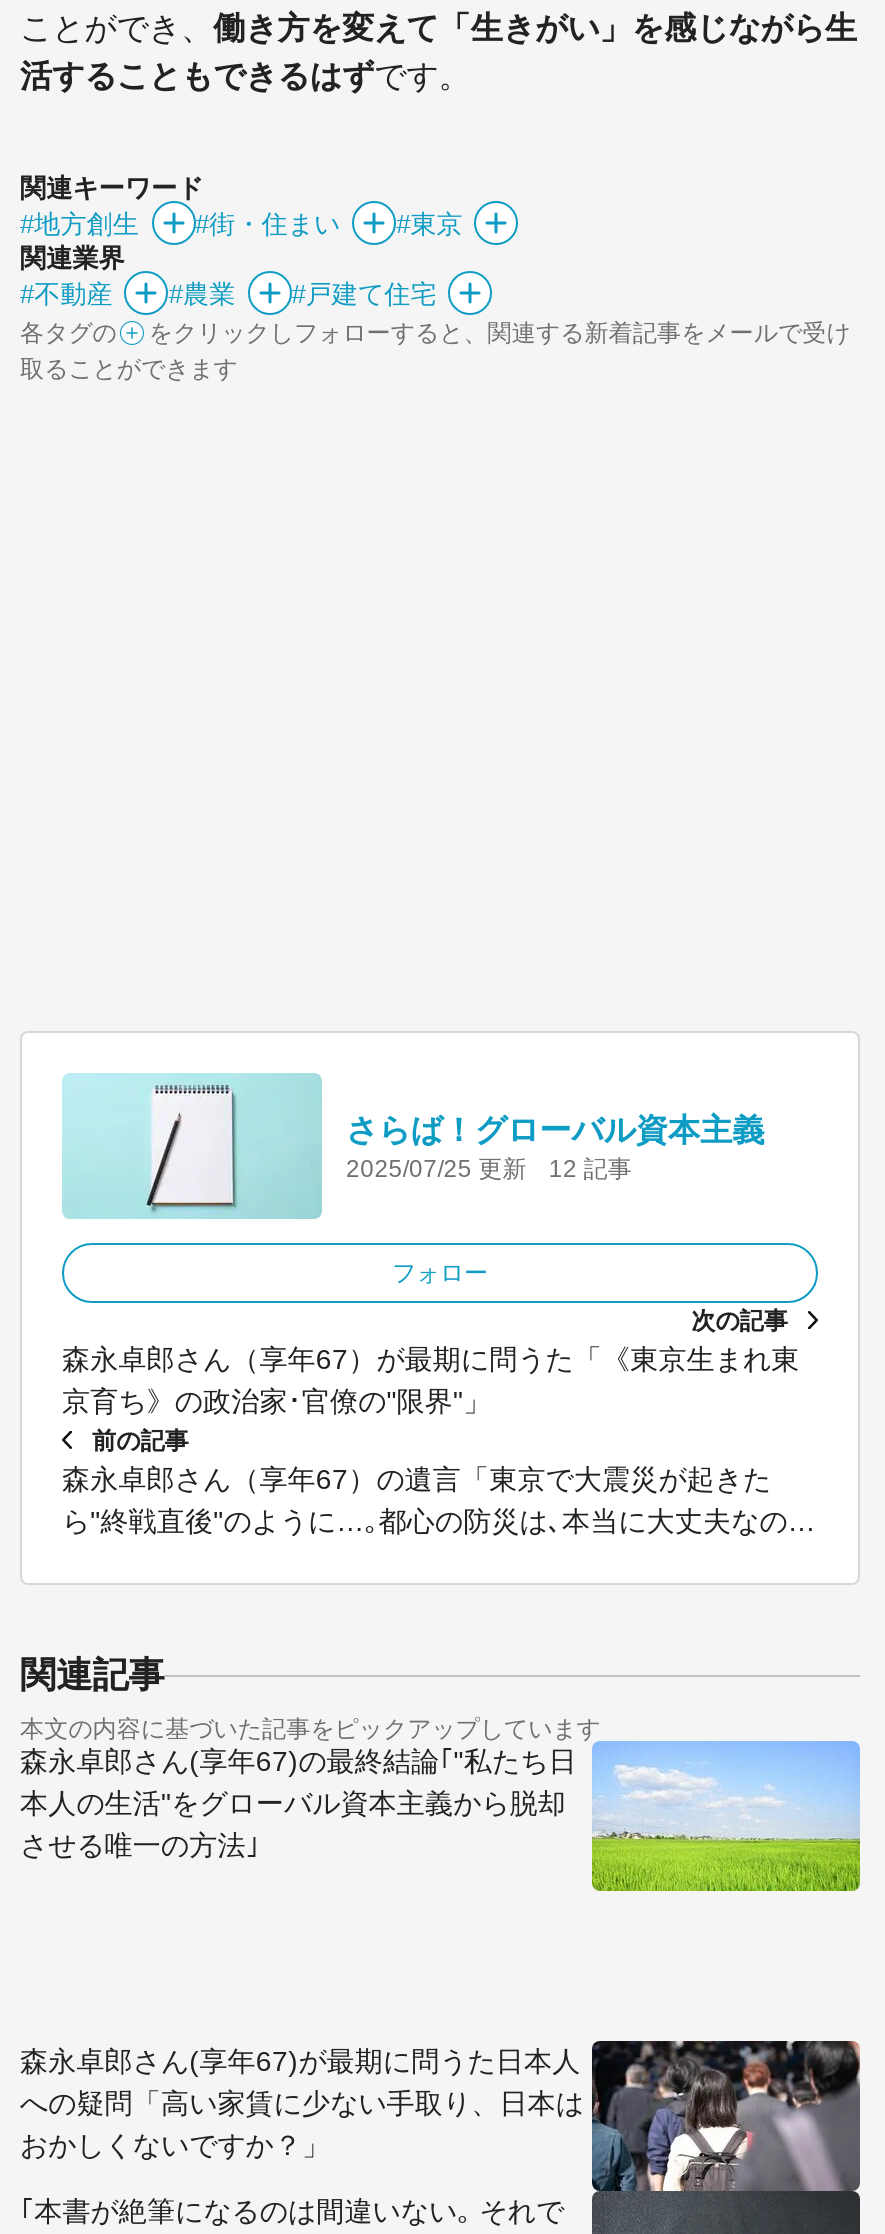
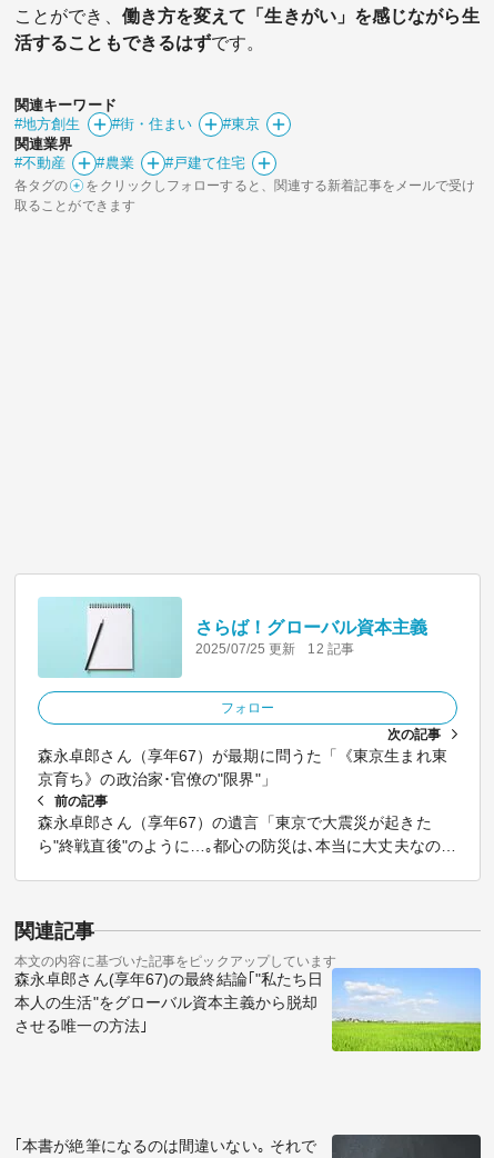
- [image]
- 森永卓郎さん(享年67)が最期に問うた日本人
- への疑問「高い家賃に少ない手取り、日本は
- おかしくないですか？」
